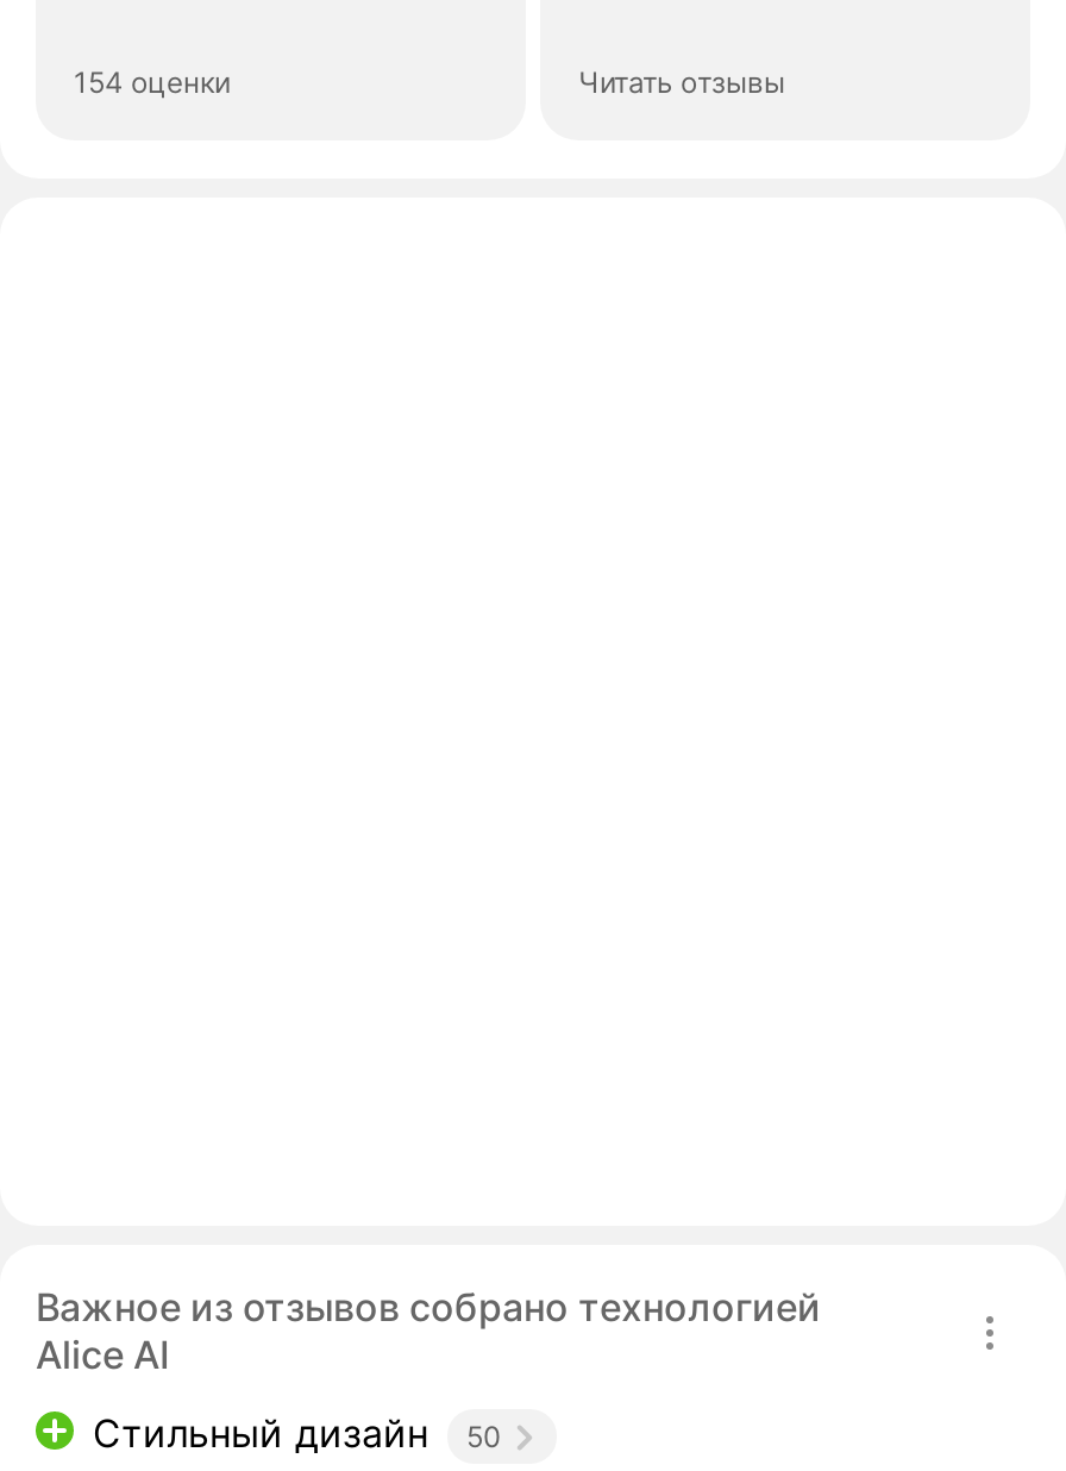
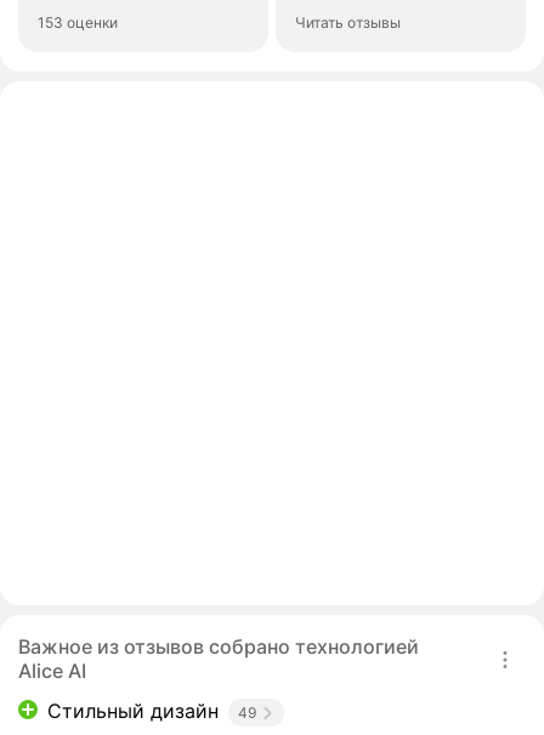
- 154 оценки
+ 153 оценки

- Стильный дизайн 50
+ Стильный дизайн 49
